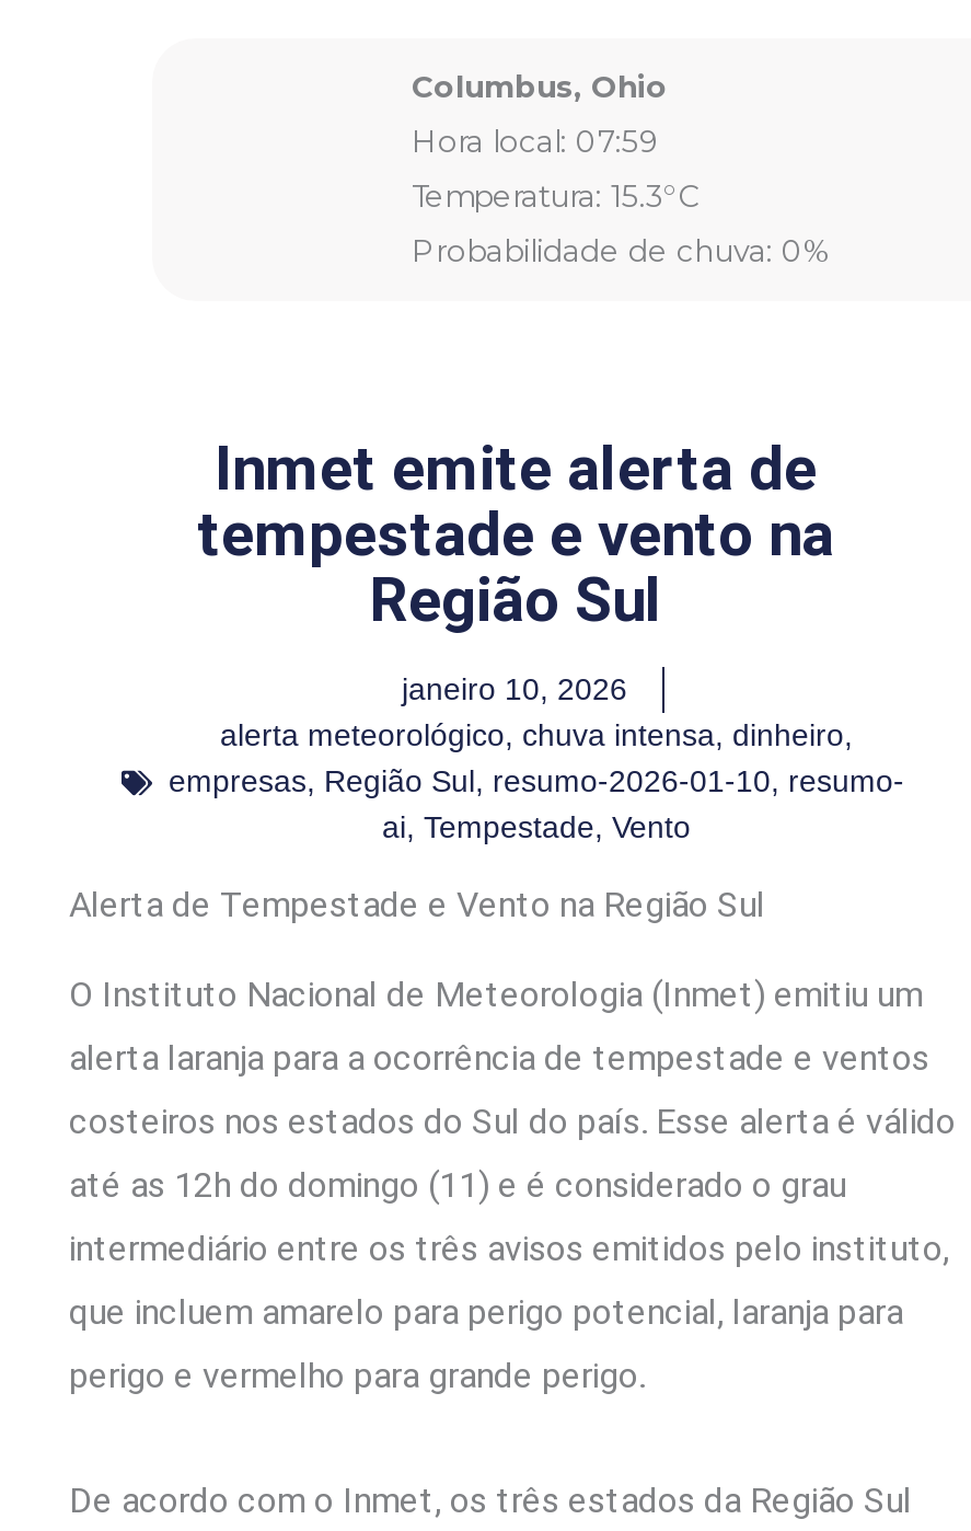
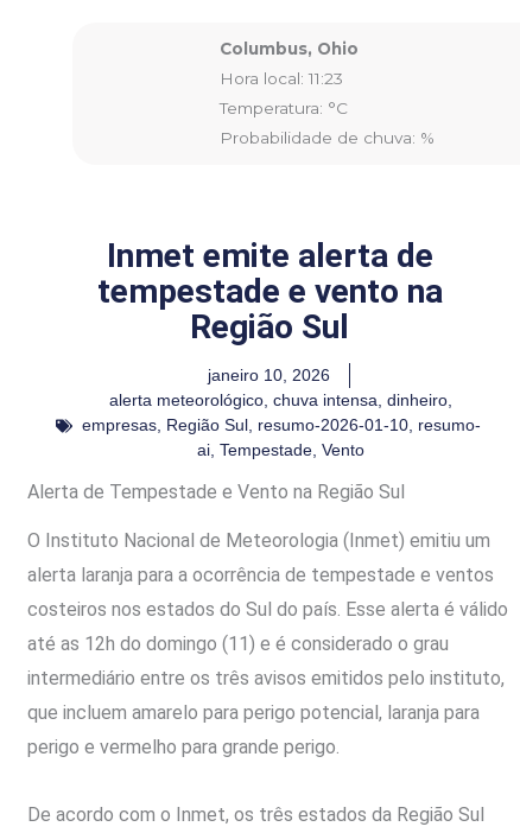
- Hora local: 07:59
+ Hora local: 11:23

- Temperatura: 15.3°C
+ Temperatura: °C

- Probabilidade de chuva: 0%
+ Probabilidade de chuva: %
